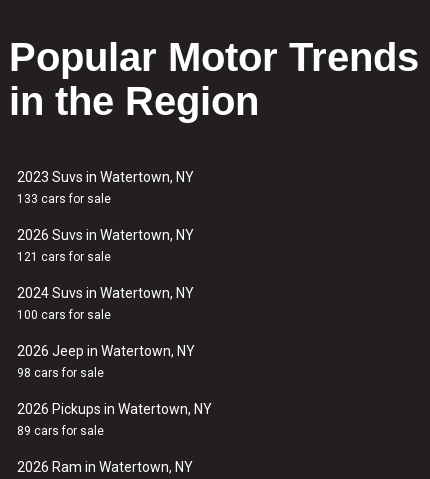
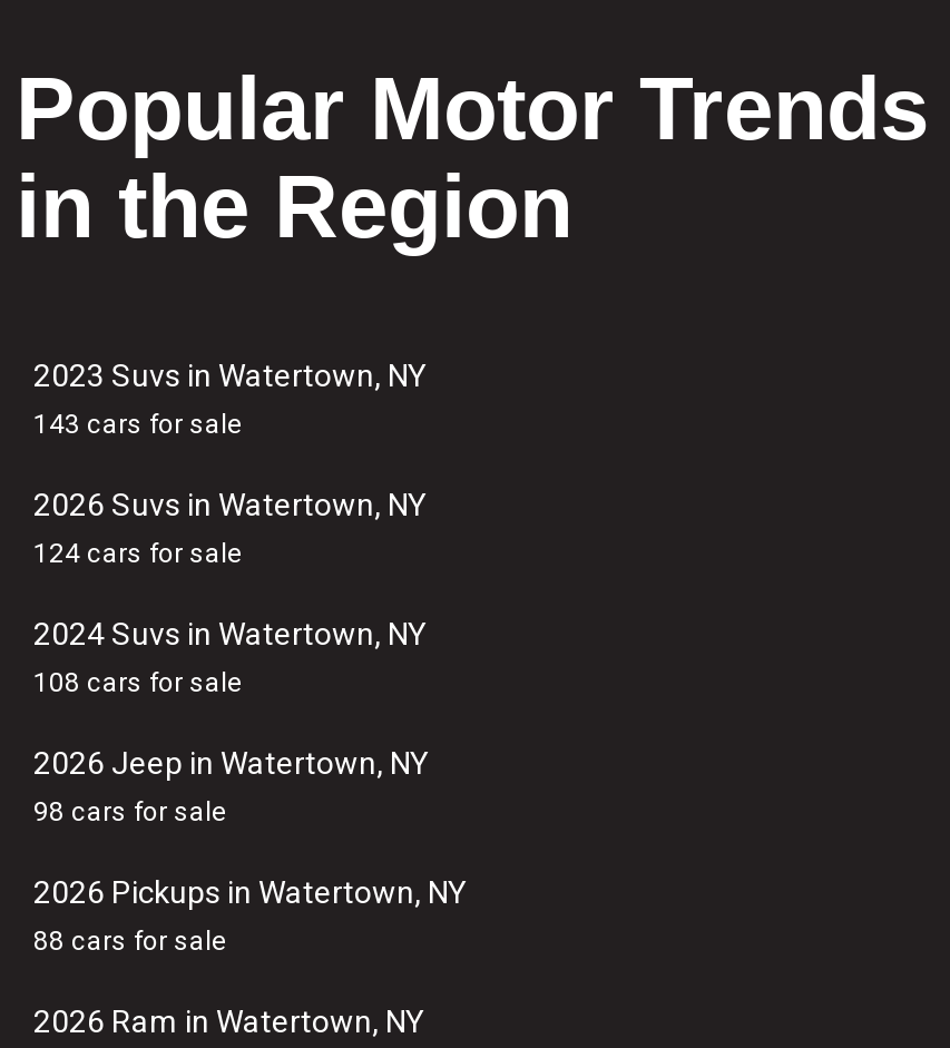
- 133 cars for sale
+ 143 cars for sale

- 121 cars for sale
+ 124 cars for sale

- 100 cars for sale
+ 108 cars for sale

- 89 cars for sale
+ 88 cars for sale
